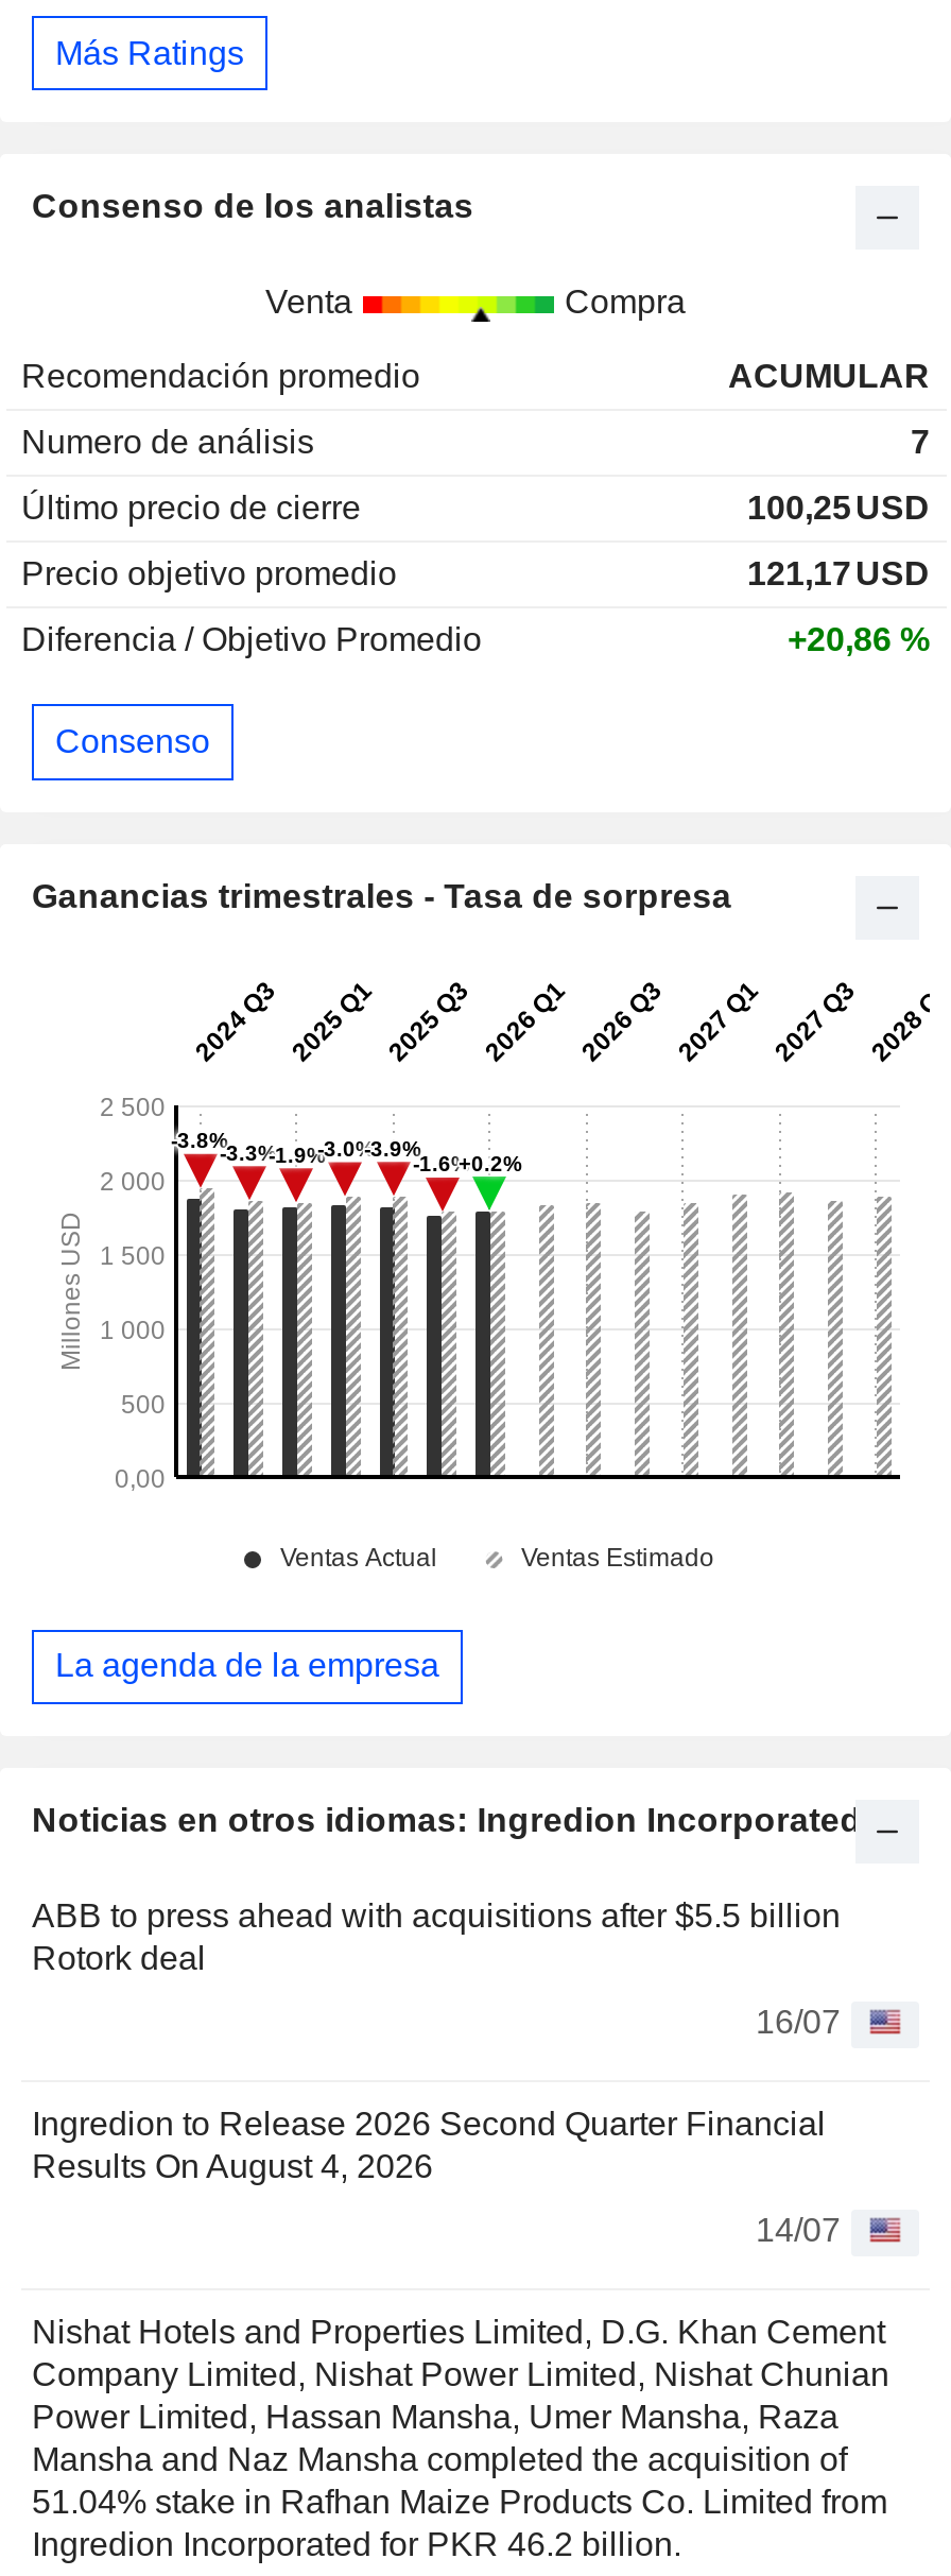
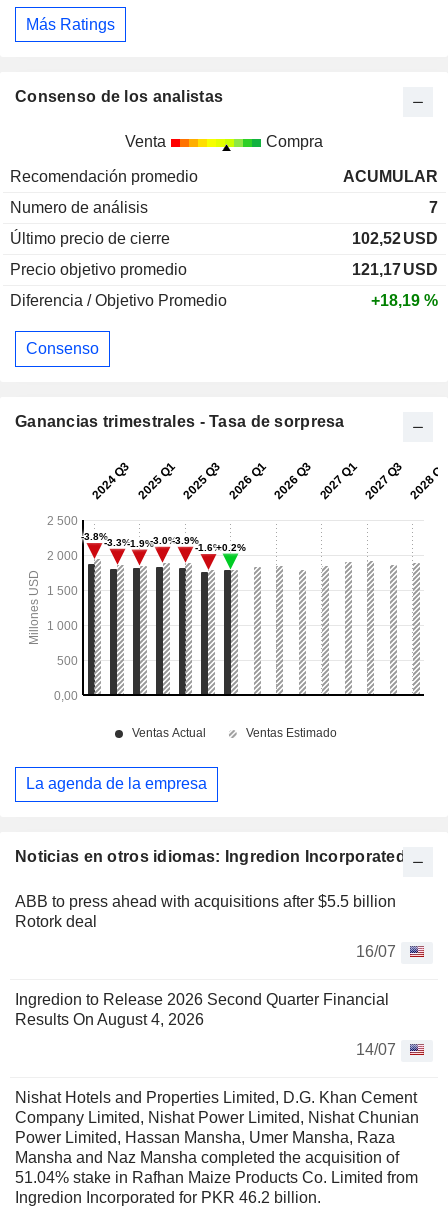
- 100,25 USD
+ 102,52 USD

- +20,86 %
+ +18,19 %
